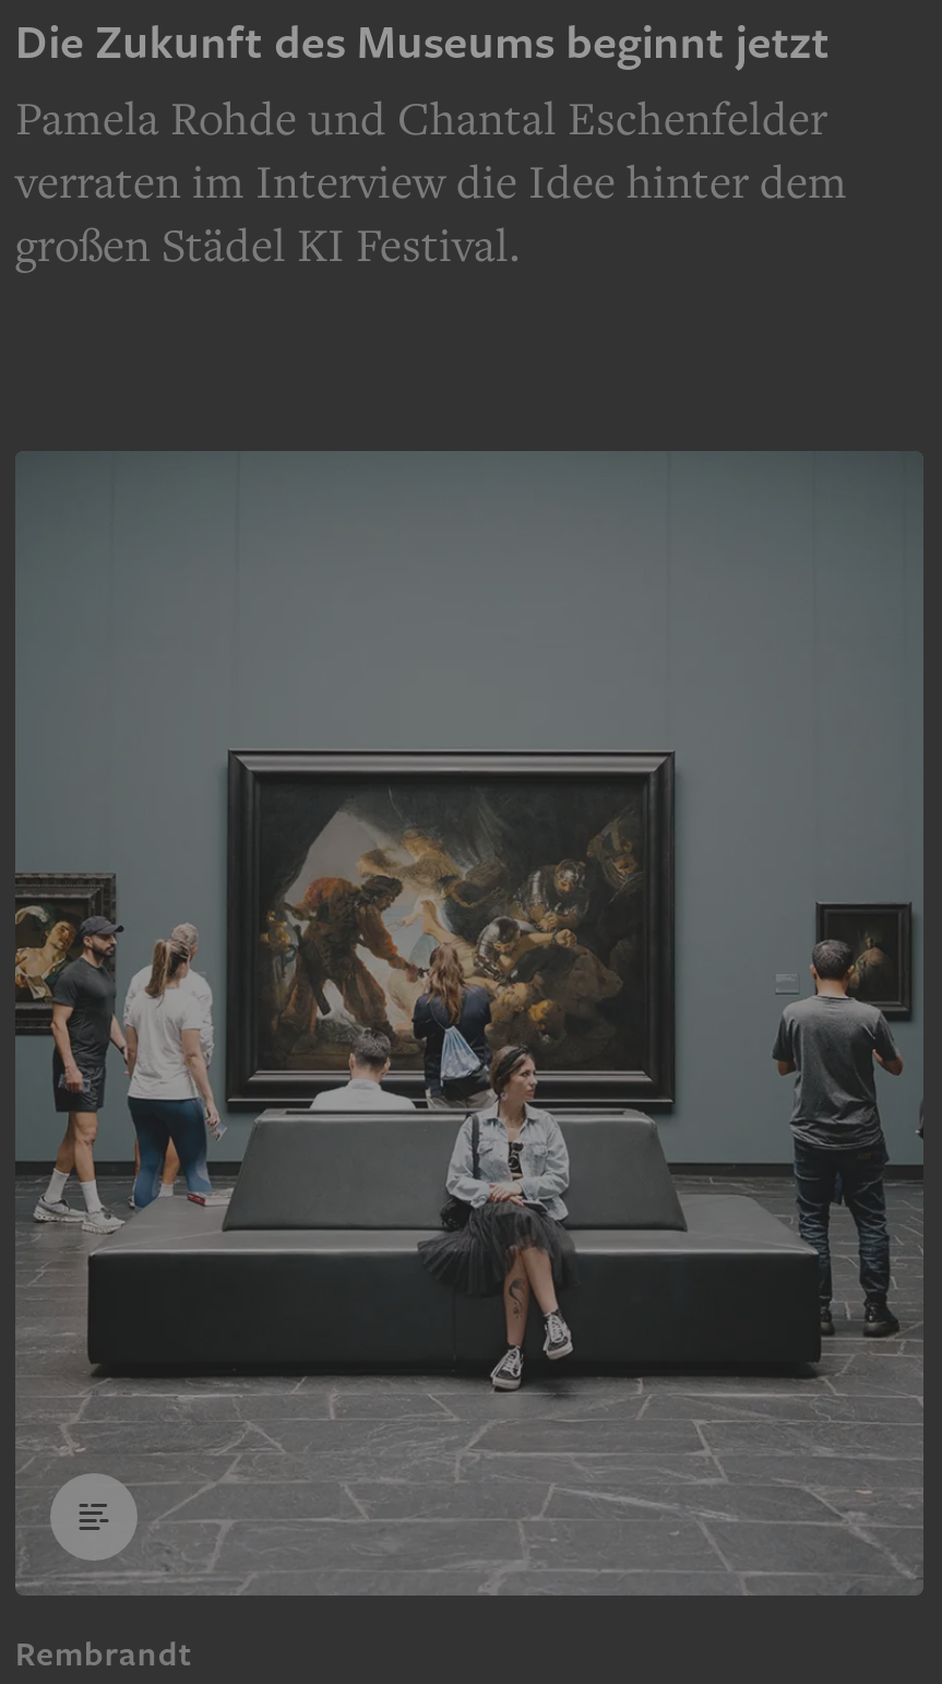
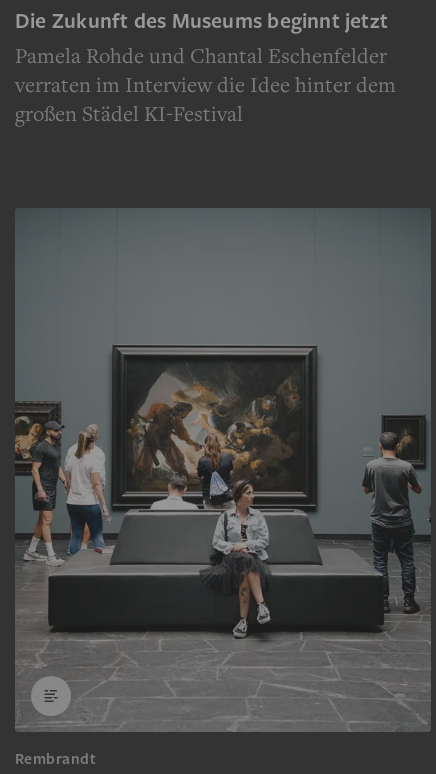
- großen Städel KI Festival.
+ großen Städel KI-Festival
